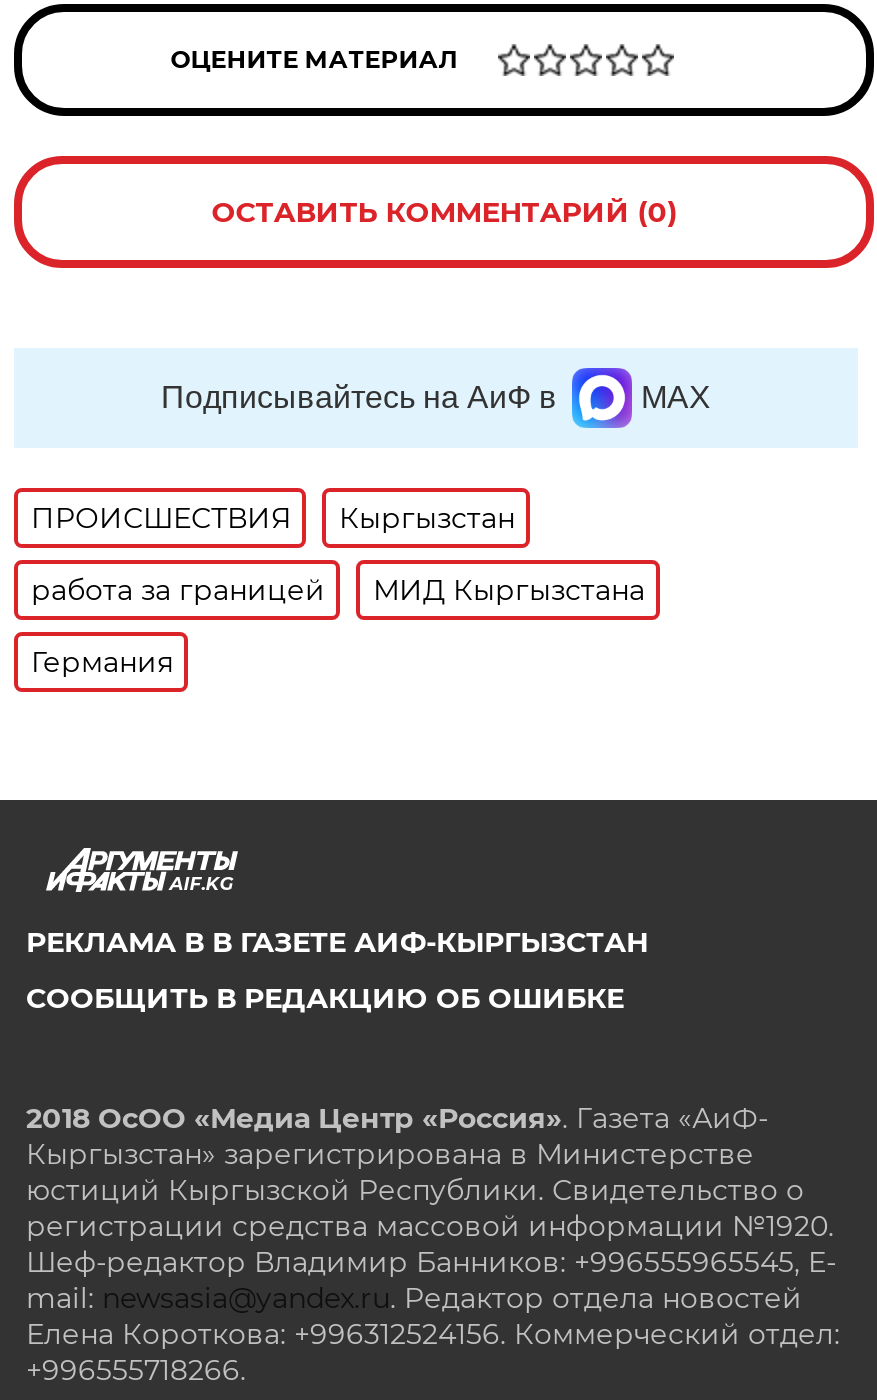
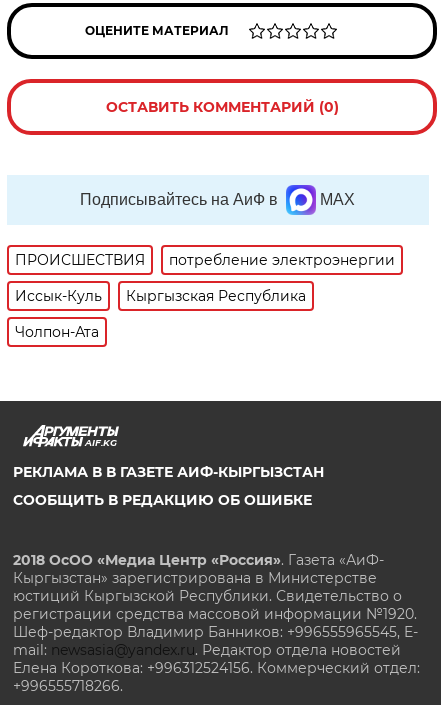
- Кыргызстан
+ потребление электроэнергии

- работа за границей
- МИД Кыргызстана
+ Иссык-Куль
+ Кыргызская Республика

- Германия
+ Чолпон-Ата
